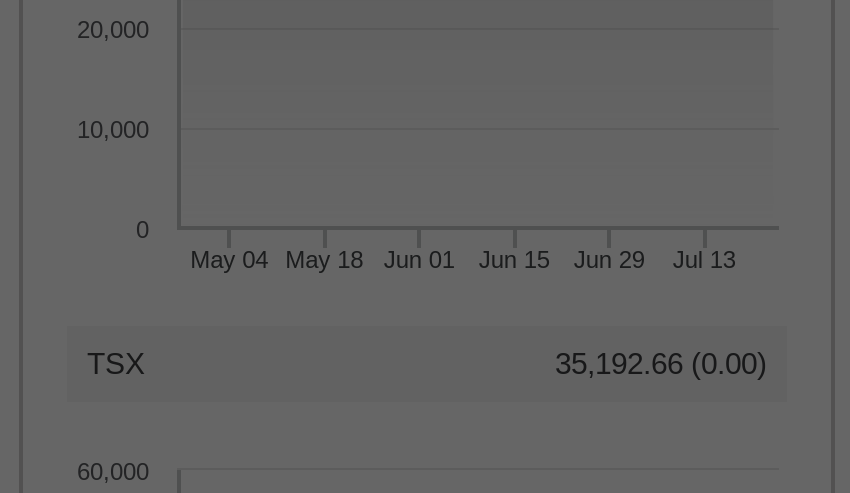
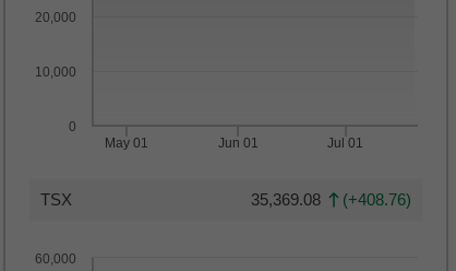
- May 04
- May 18

- Jun 15
- Jun 29
- Jul 13
+ May 01
+ Jul 01

- 35,192.66 (0.00)
+ 35,369.08
+ (+408.76)
